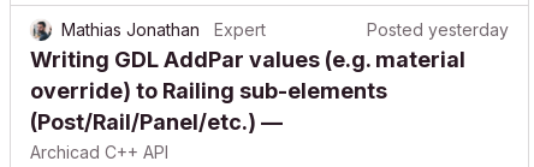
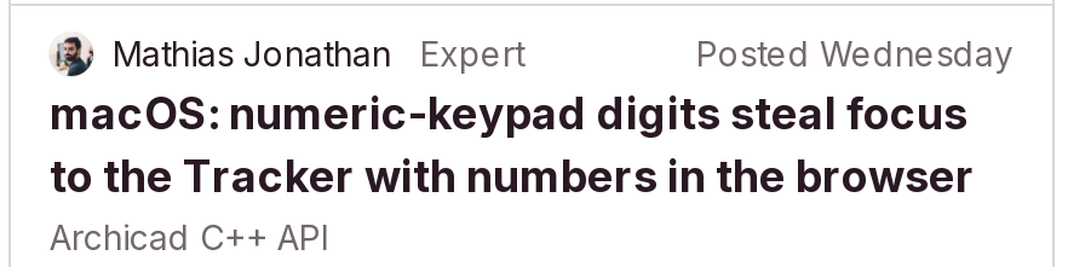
- Posted yesterday
- Writing GDL AddPar values (e.g. material
- override) to Railing sub-elements
- (Post/Rail/Panel/etc.) —
+ Posted Wednesday
+ macOS: numeric-keypad digits steal focus
+ to the Tracker with numbers in the browser
